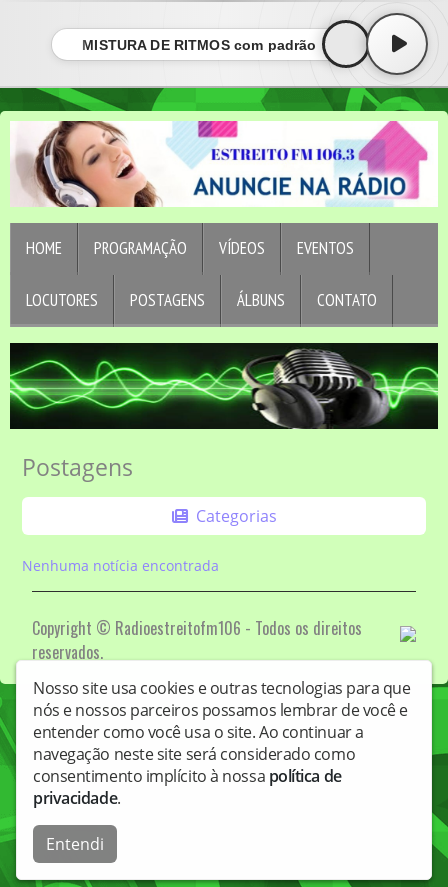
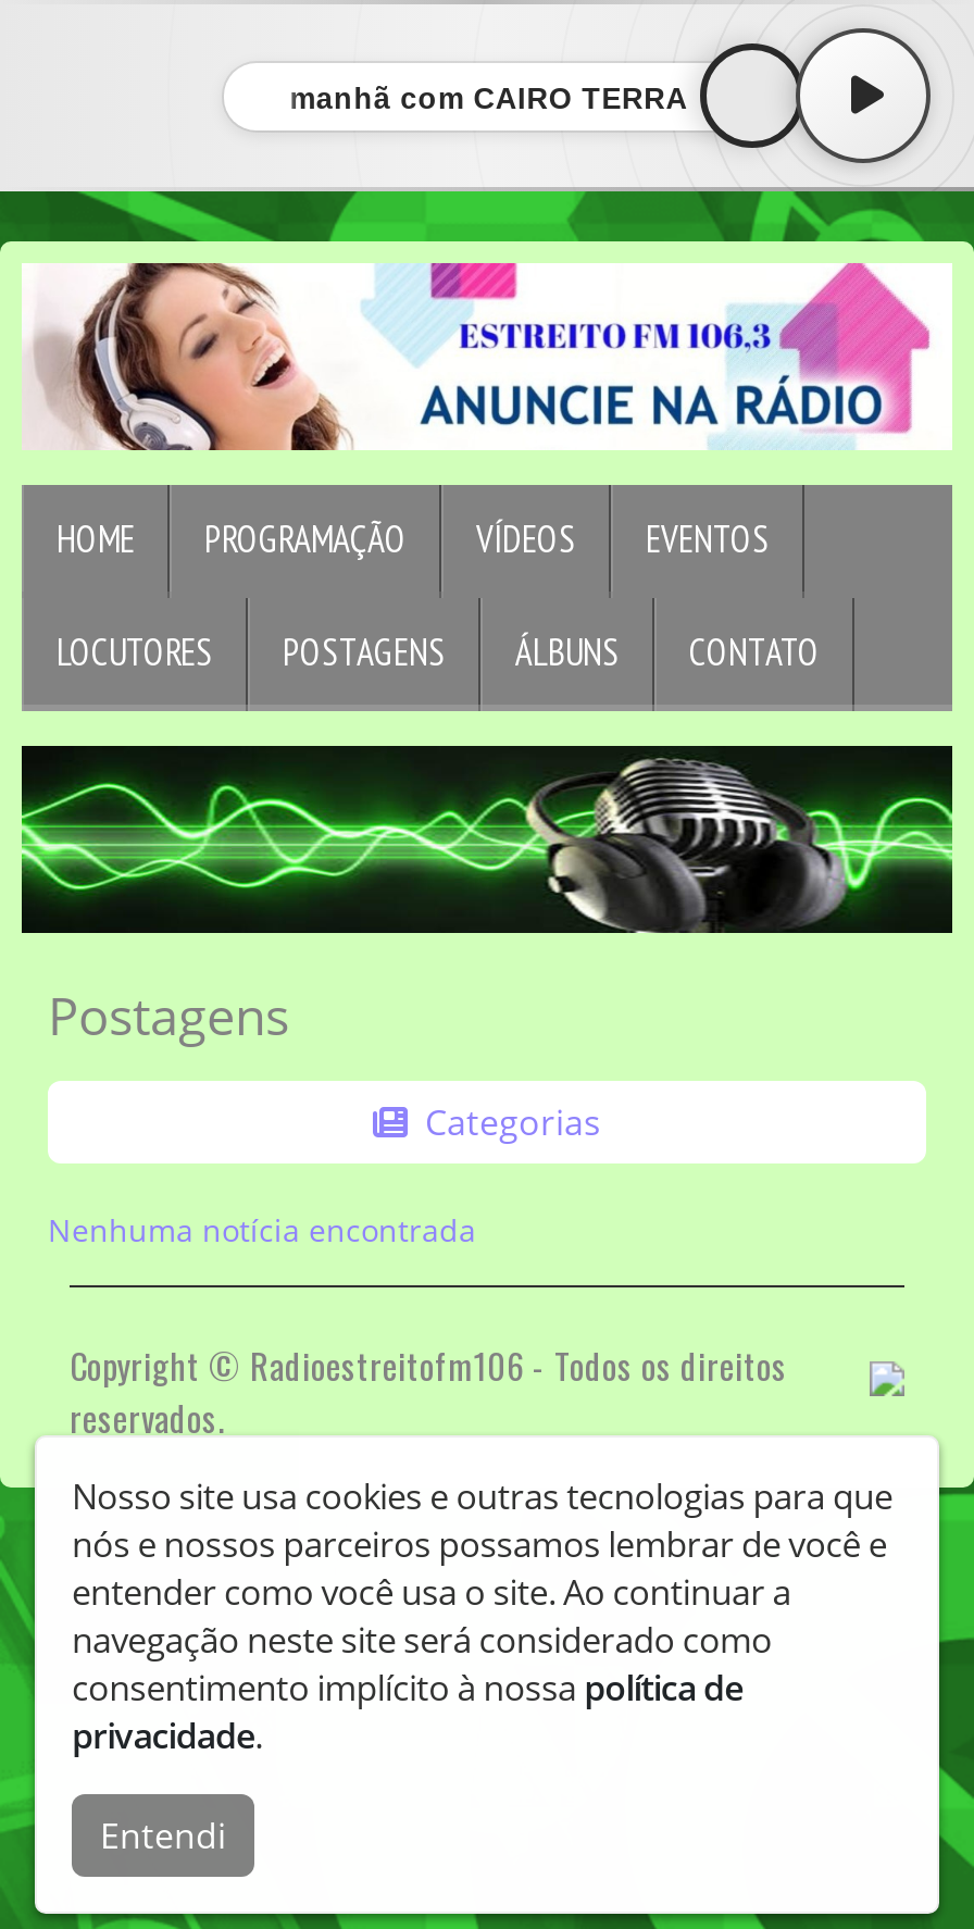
- MISTURA DE RITMOS com padrão
+ manhã com CAIRO TERRA
